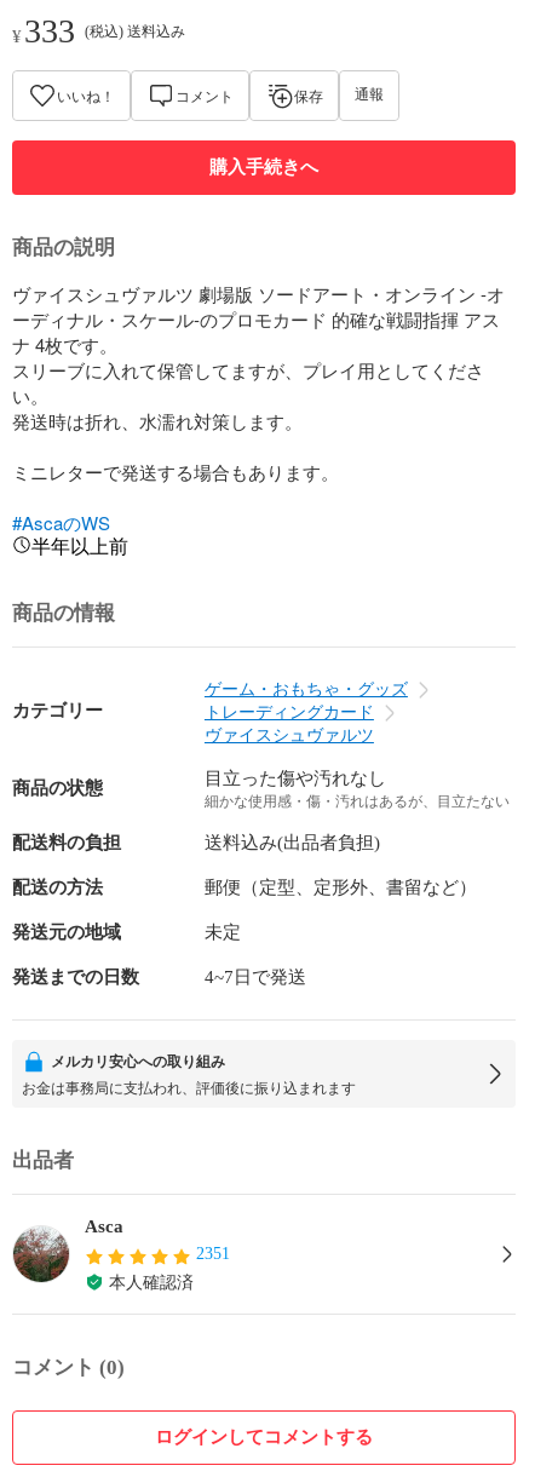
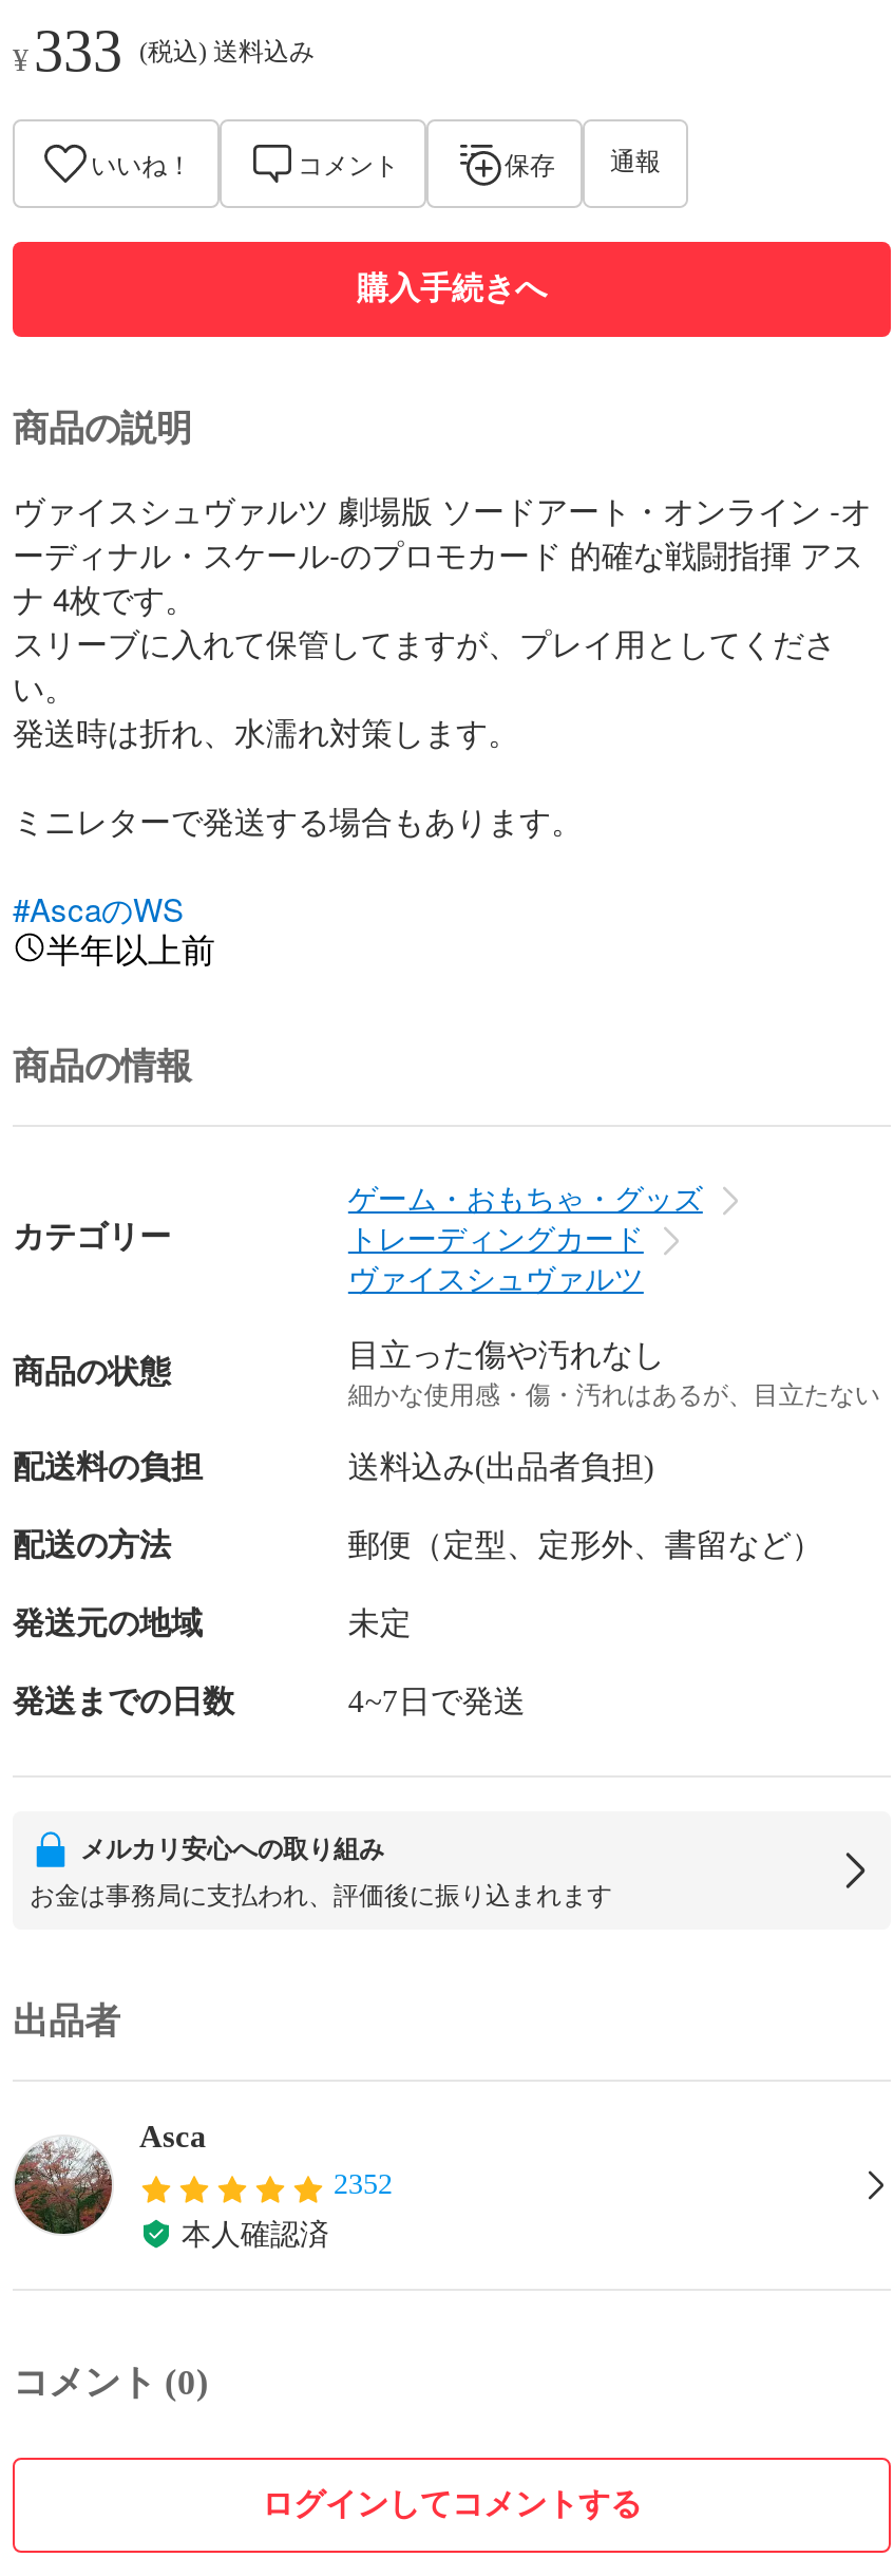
- 2351
+ 2352
